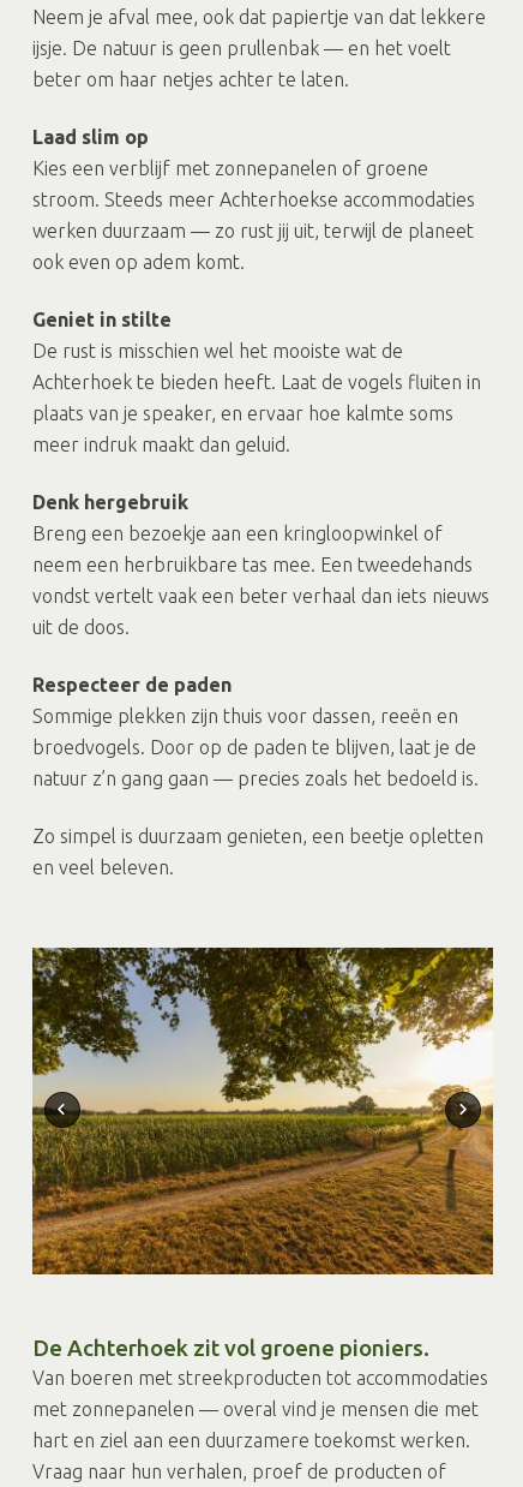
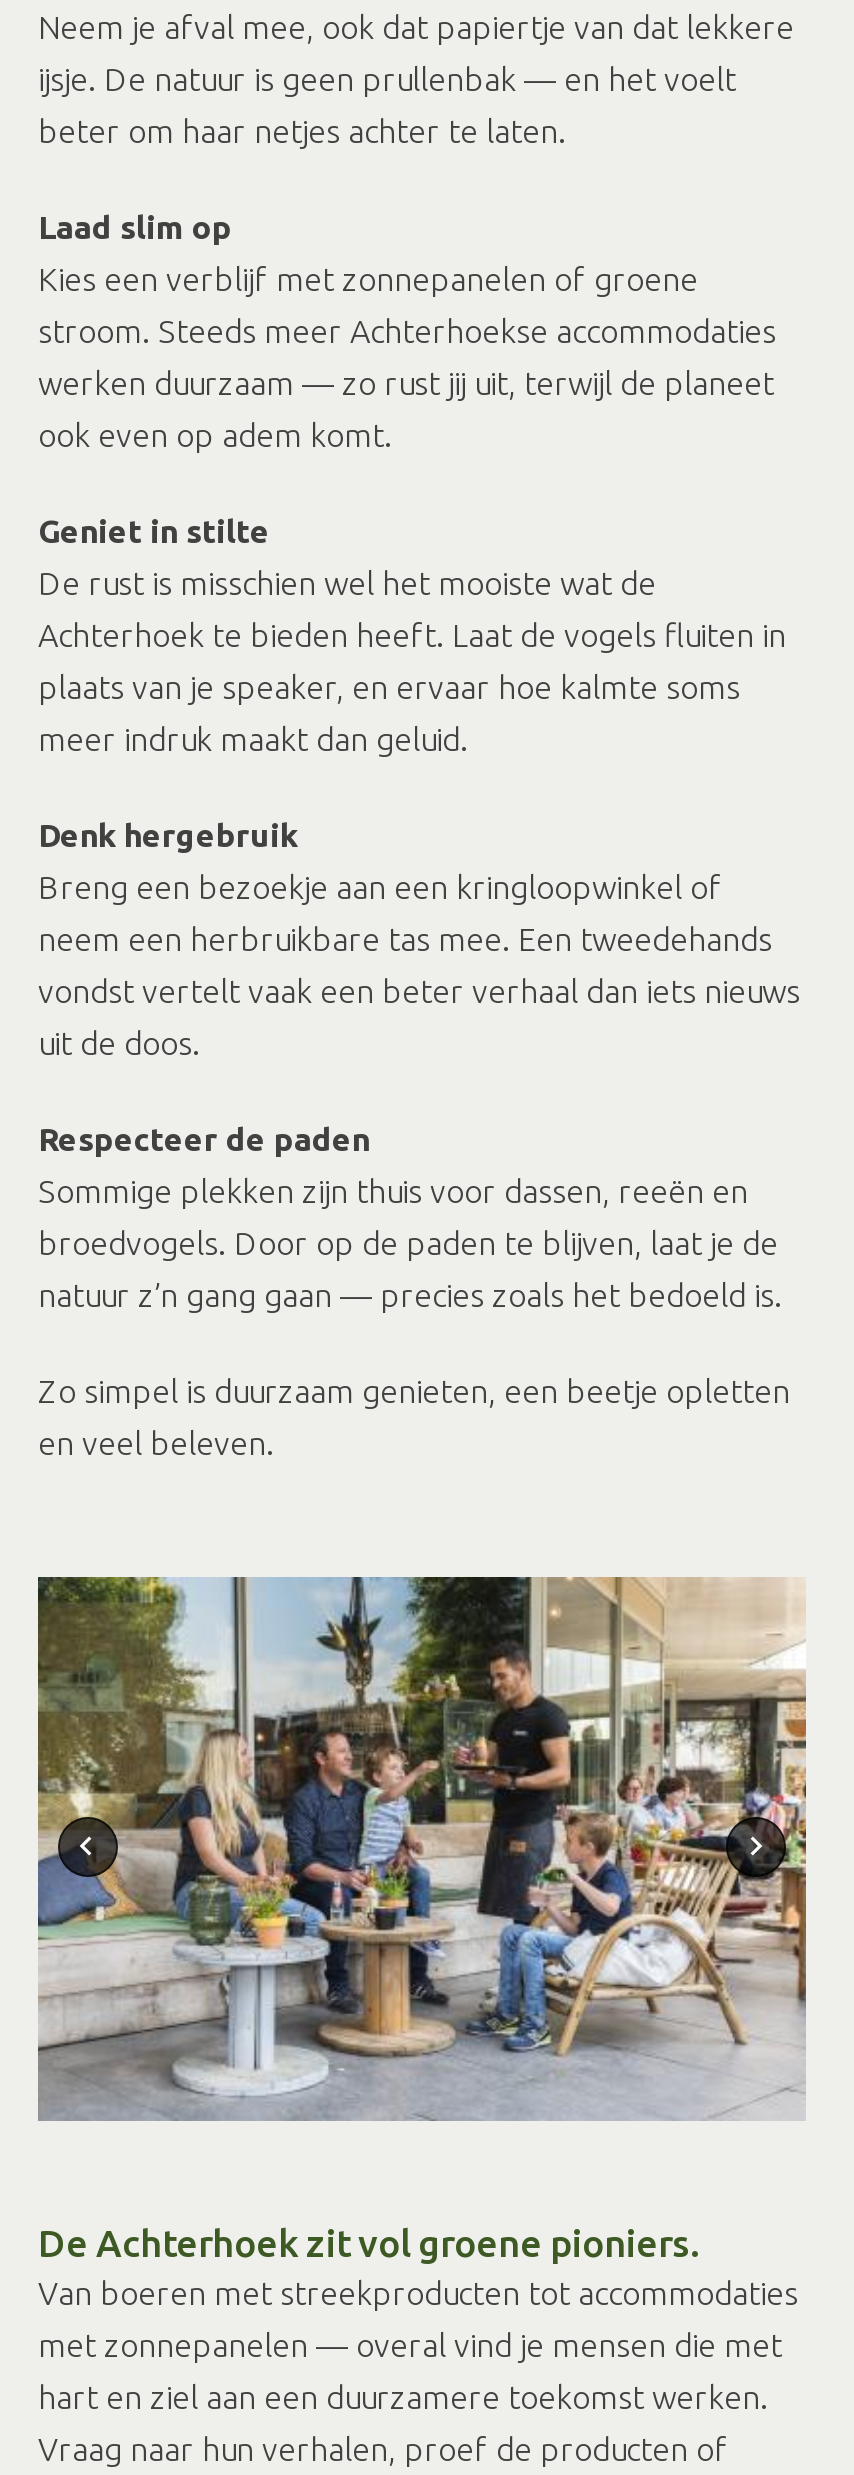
- [image]
+ [image]
